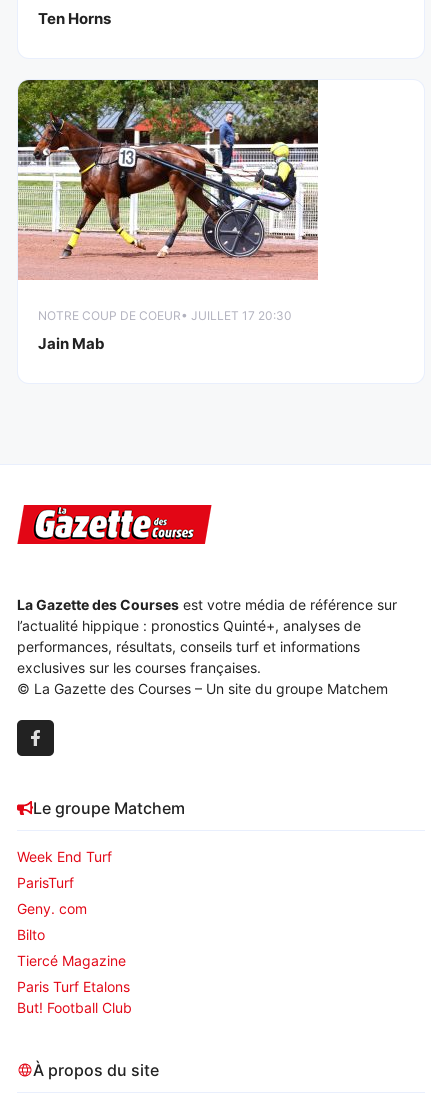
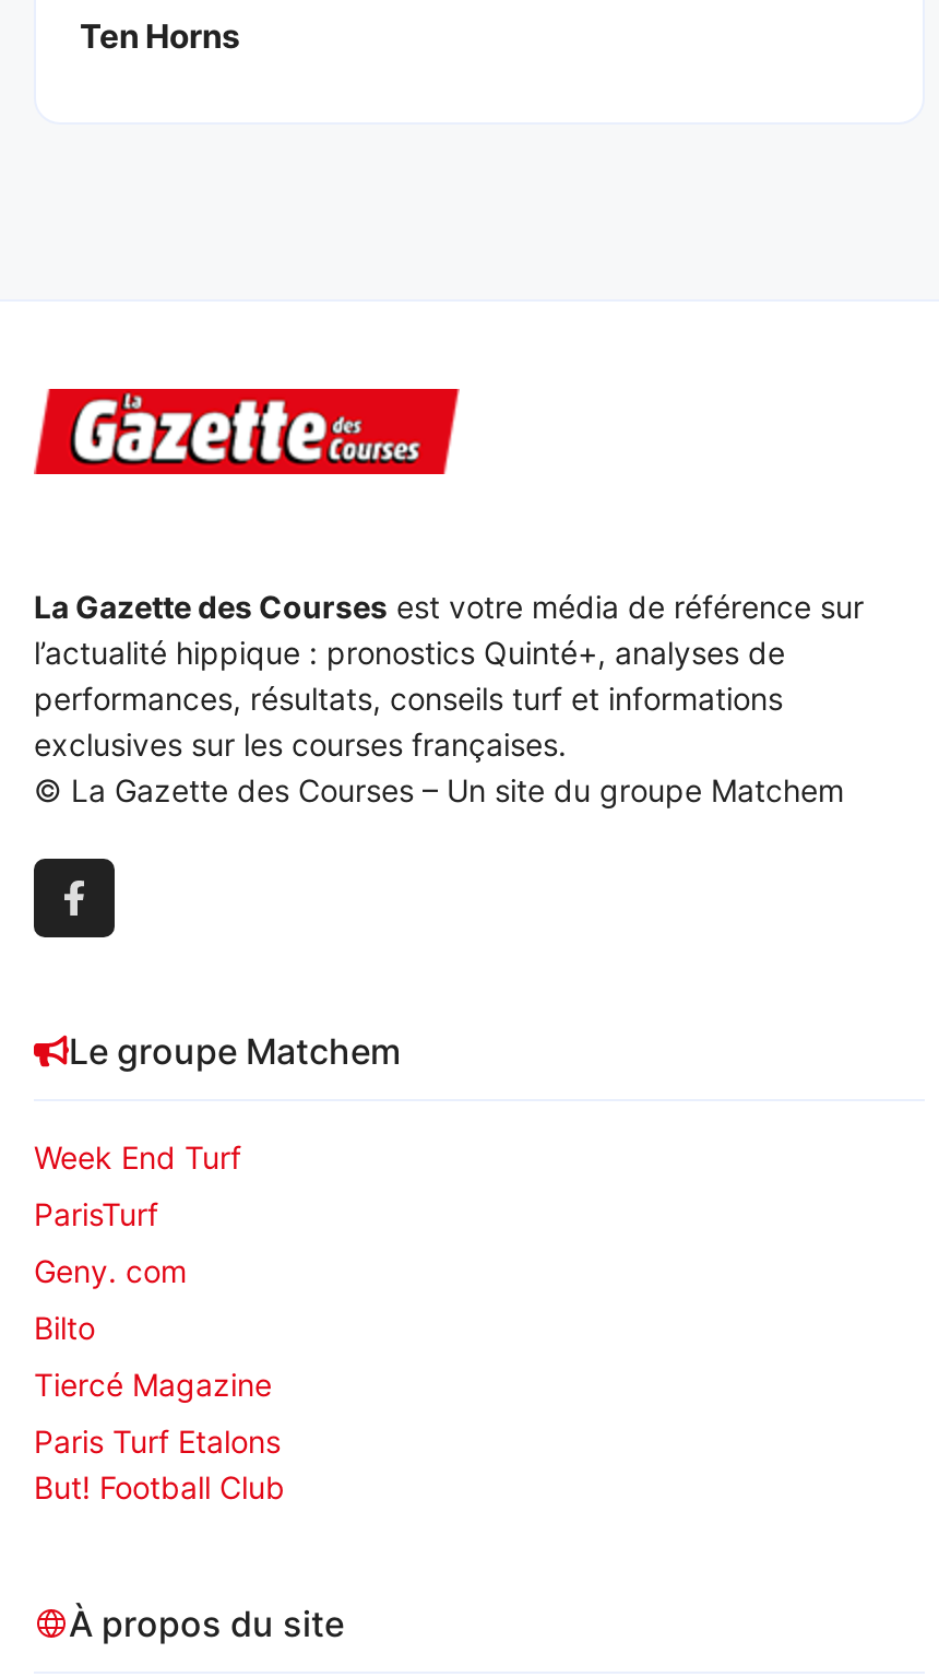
- [image]
- NOTRE COUP DE COEUR• JUILLET 17 20:30
- Jain Mab
